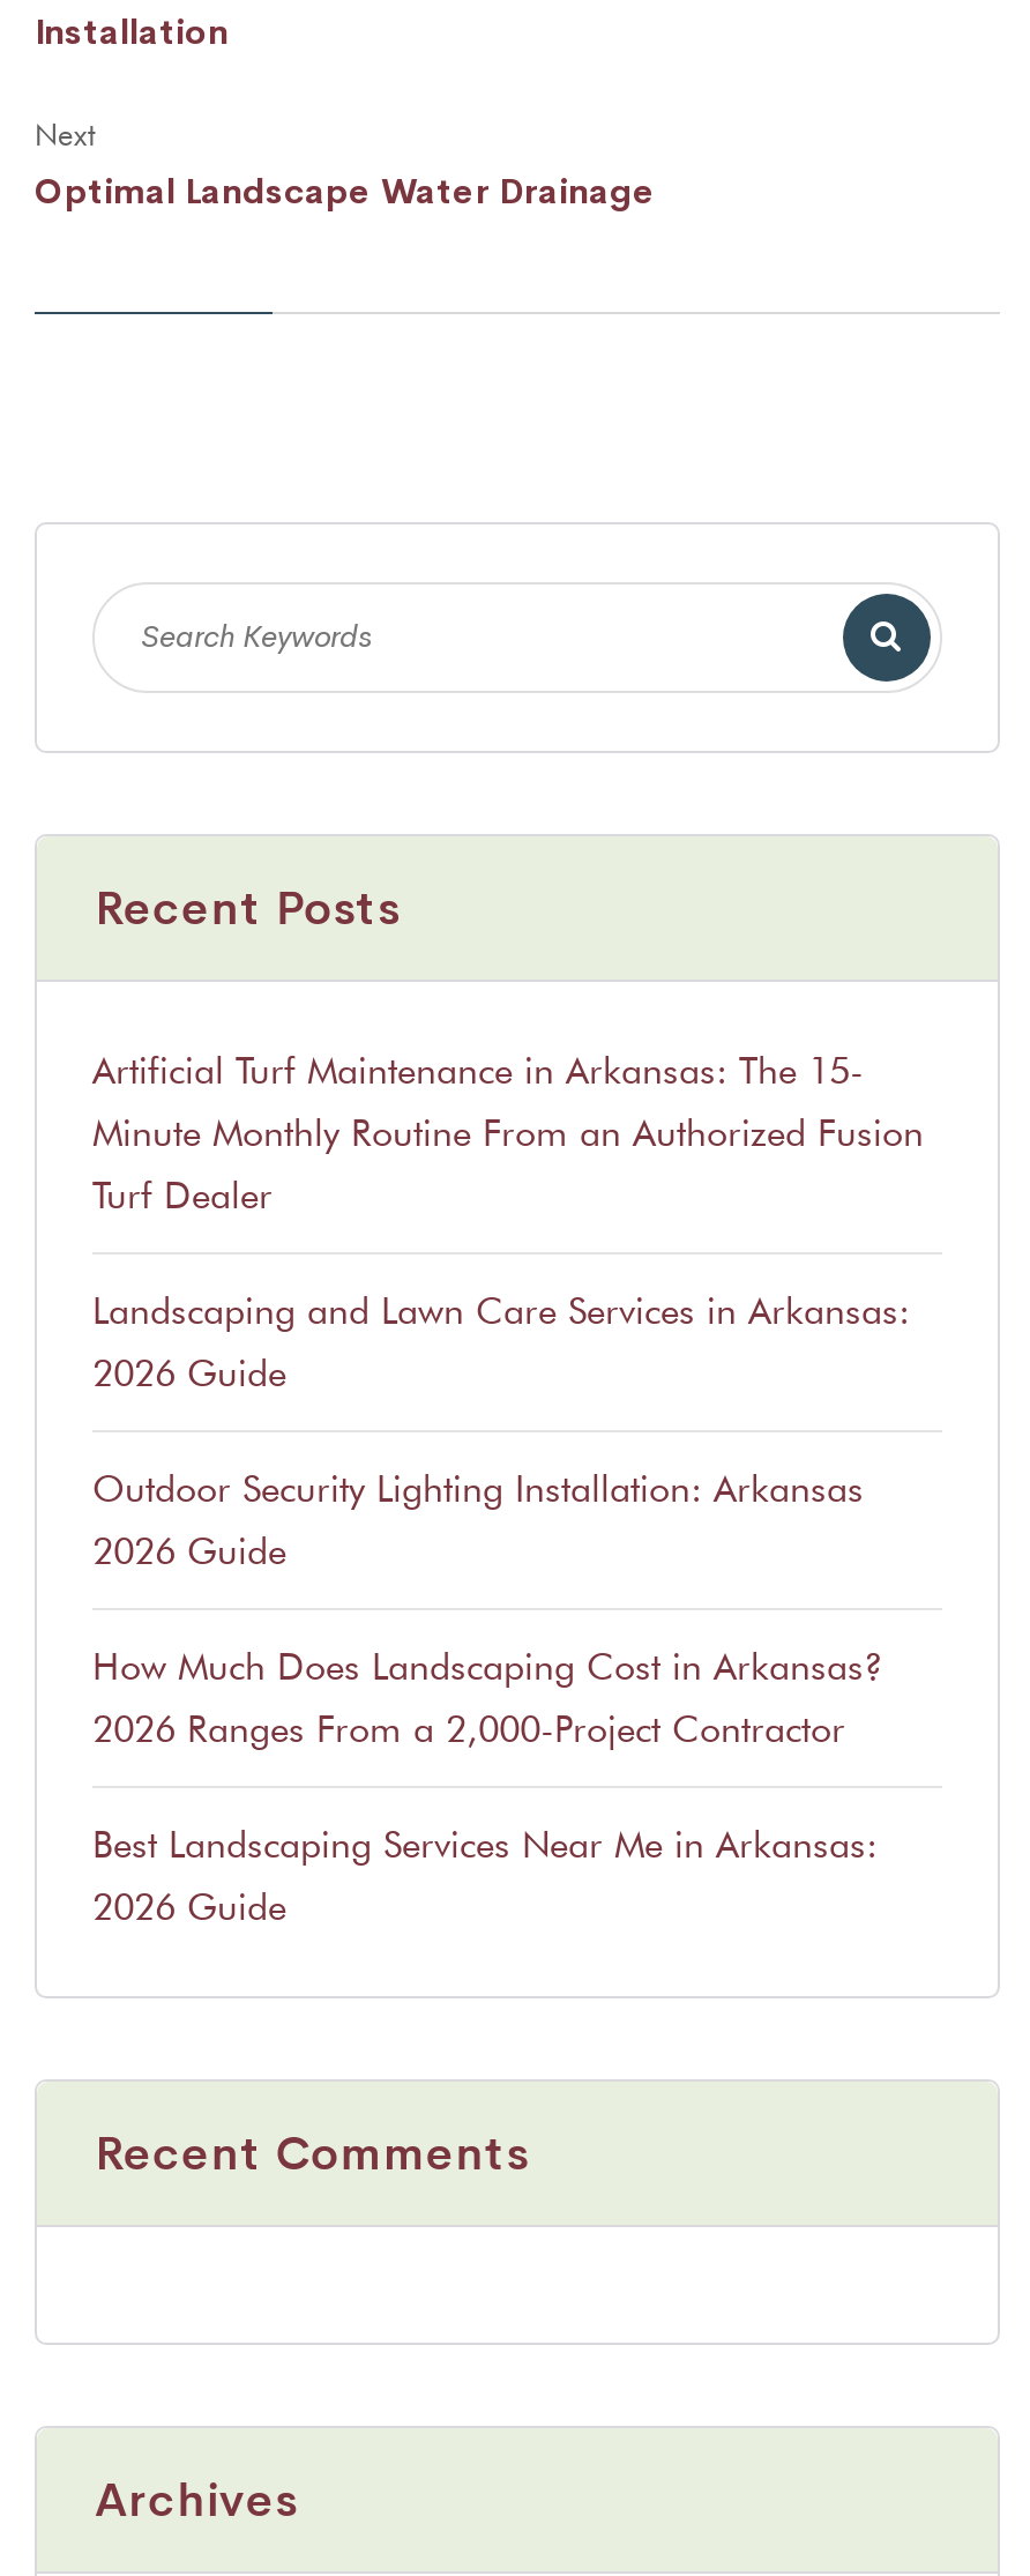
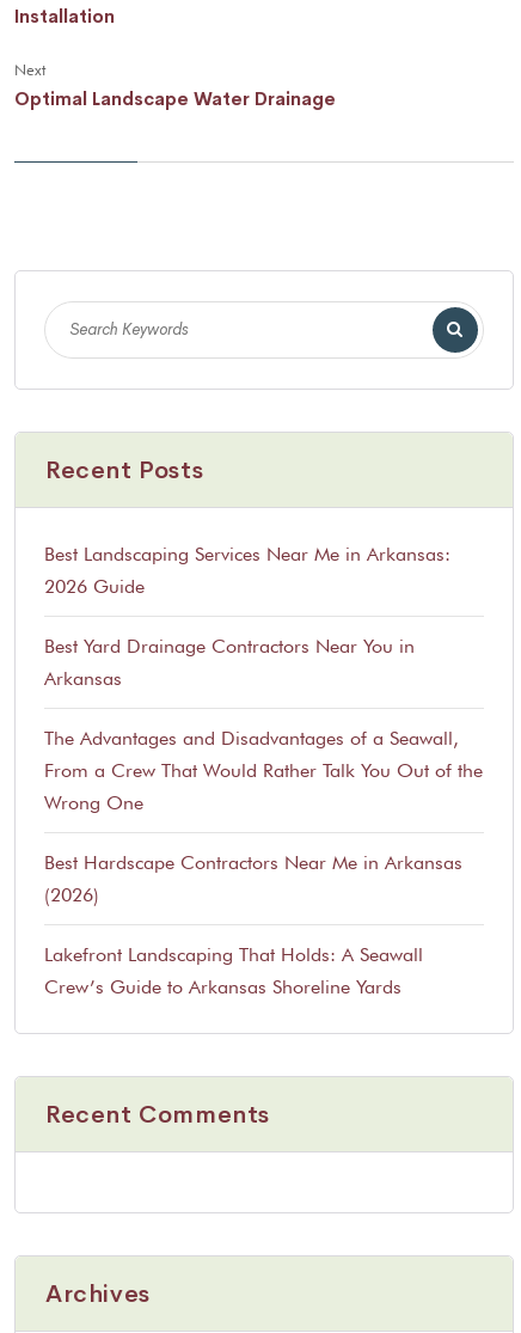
- Artificial Turf Maintenance in Arkansas: The 15-
- Minute Monthly Routine From an Authorized Fusion
- Turf Dealer
- Landscaping and Lawn Care Services in Arkansas:
- 2026 Guide
- Outdoor Security Lighting Installation: Arkansas
- 2026 Guide
- How Much Does Landscaping Cost in Arkansas?
- 2026 Ranges From a 2,000-Project Contractor

moved up: Best Landscaping Services Near Me in Arkansas: | 2026 Guide

+ Best Yard Drainage Contractors Near You in
+ Arkansas
+ The Advantages and Disadvantages of a Seawall,
+ From a Crew That Would Rather Talk You Out of the
+ Wrong One
+ Best Hardscape Contractors Near Me in Arkansas
+ (2026)
+ Lakefront Landscaping That Holds: A Seawall
+ Crew’s Guide to Arkansas Shoreline Yards
